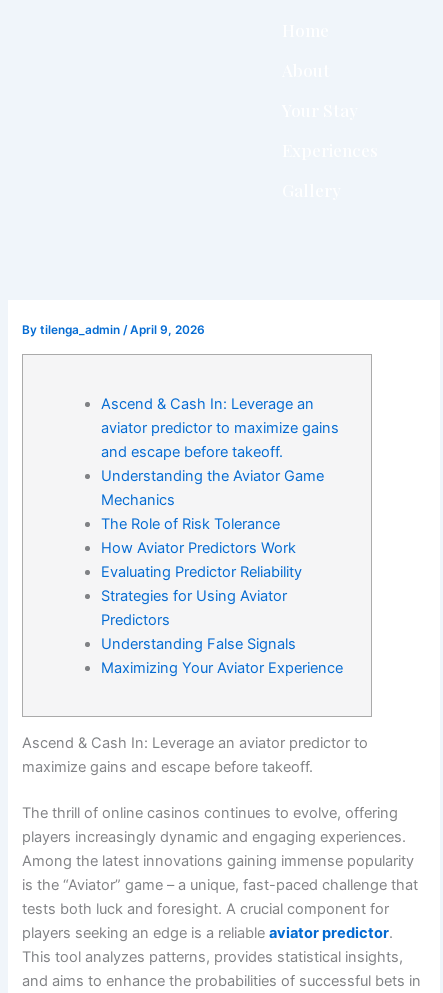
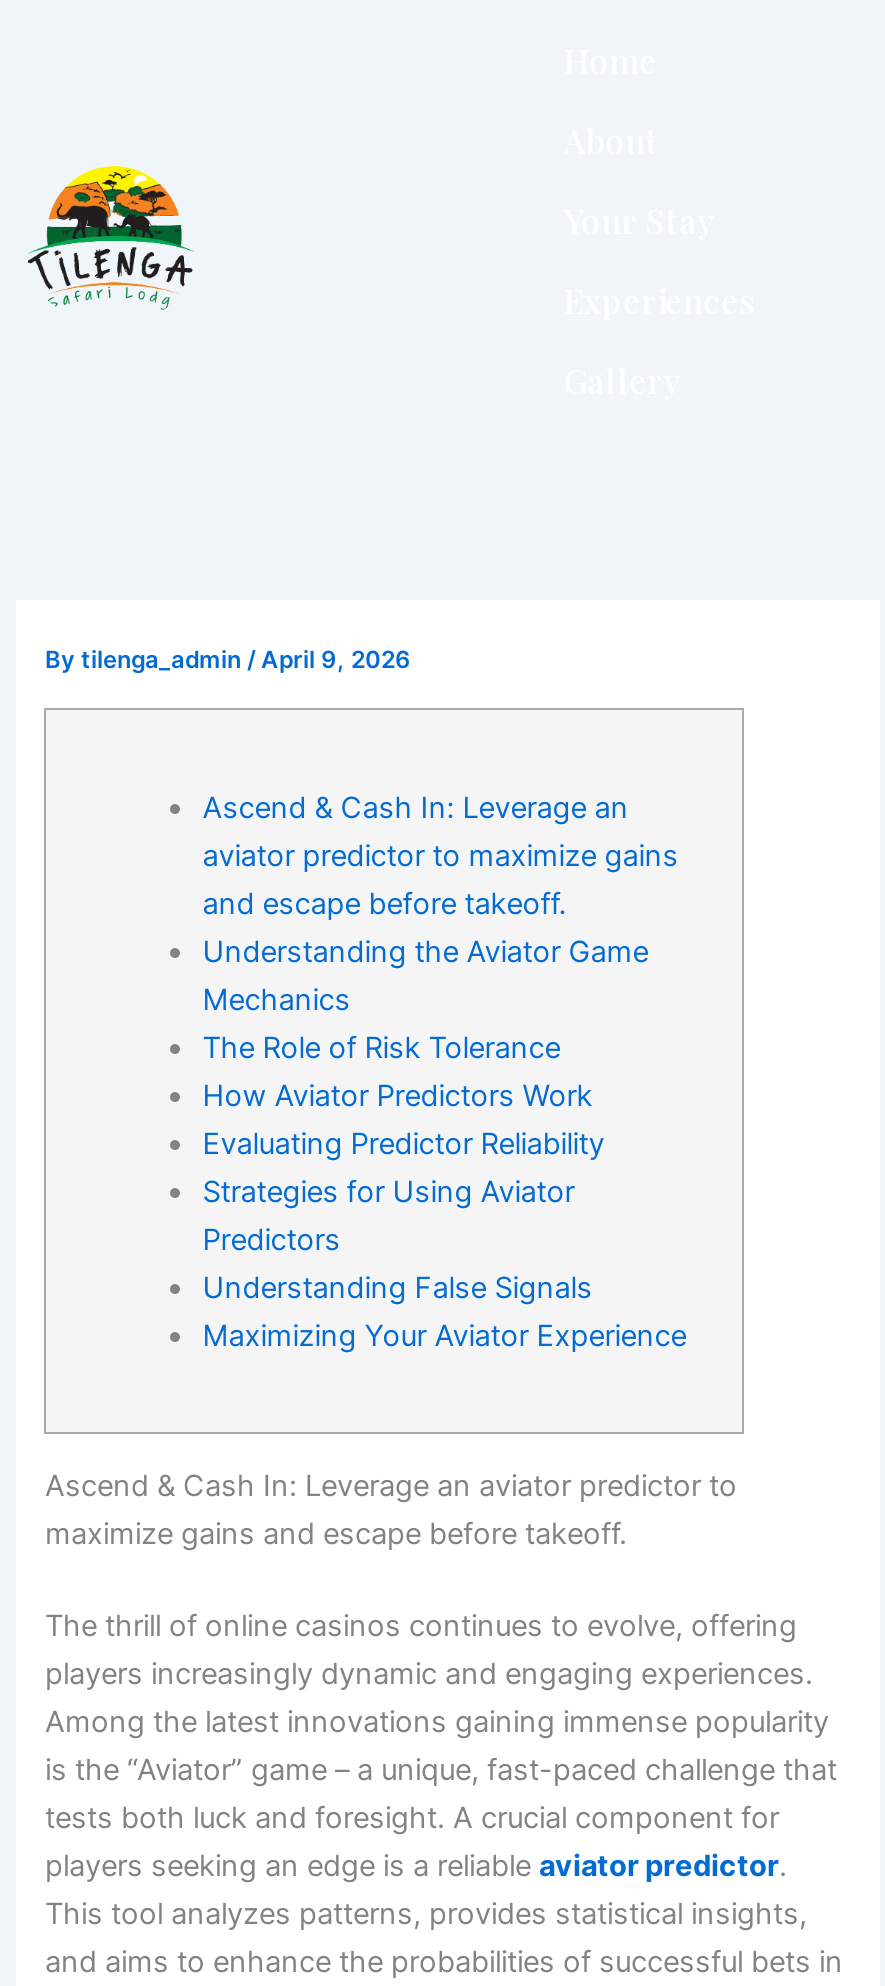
+ [image]
